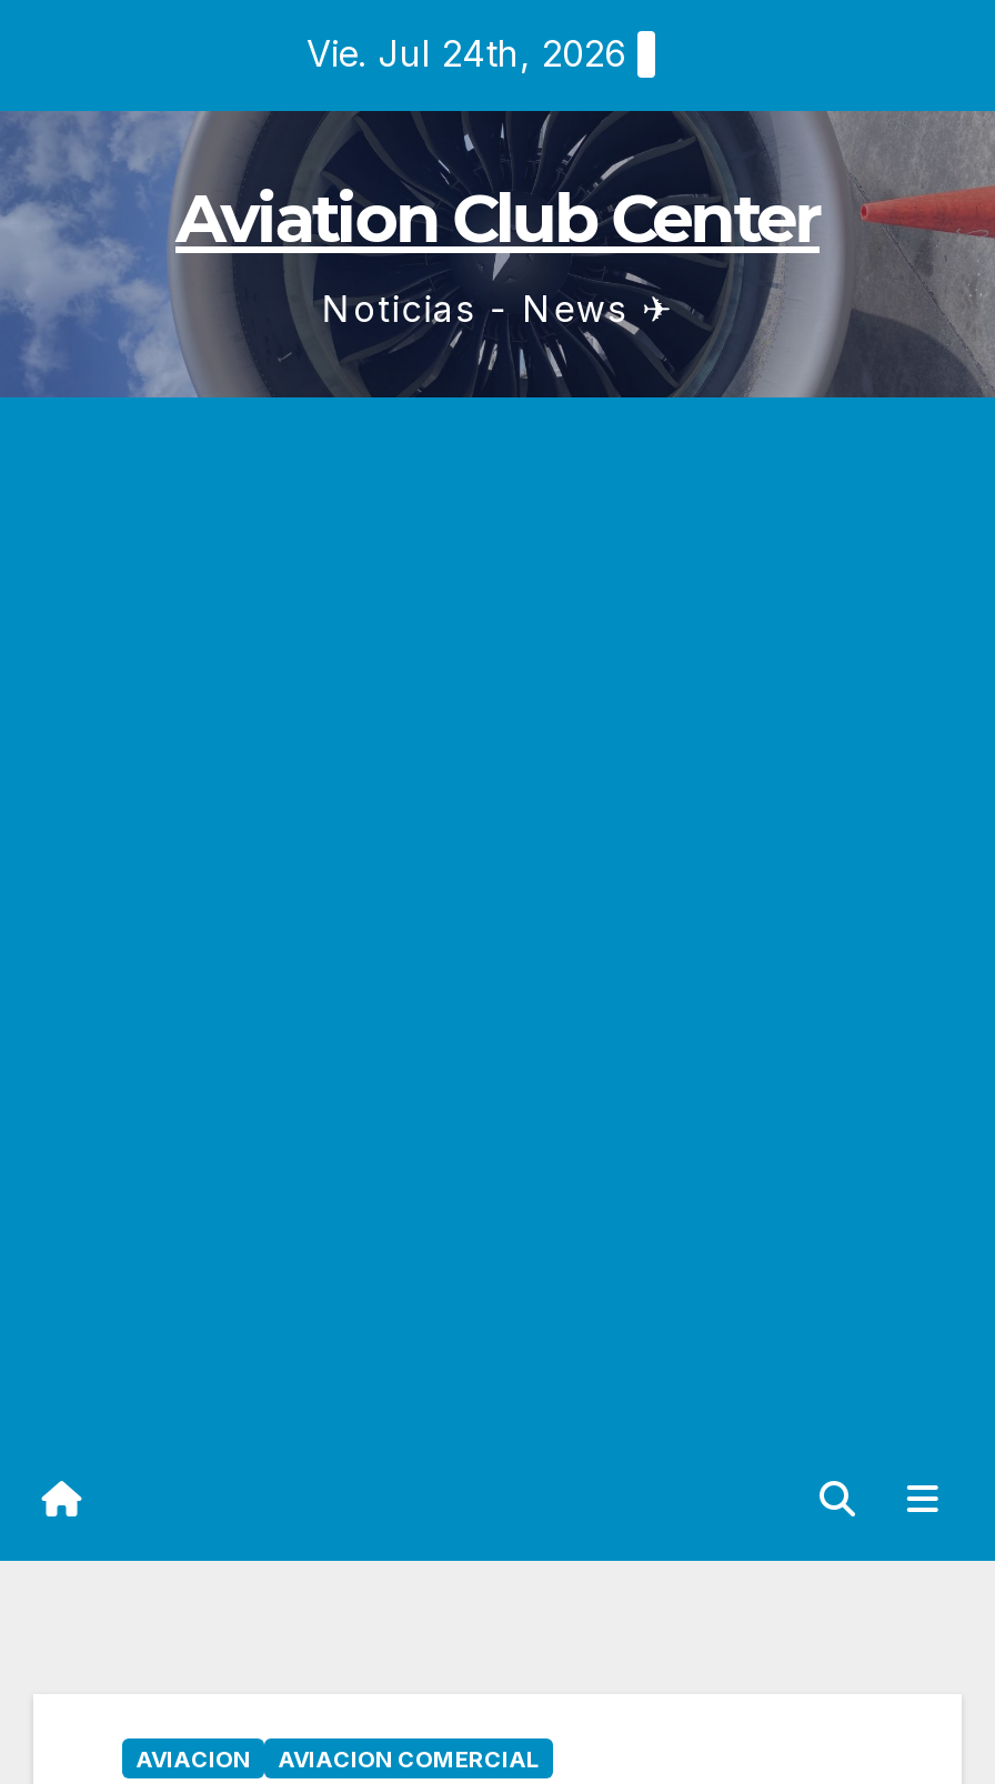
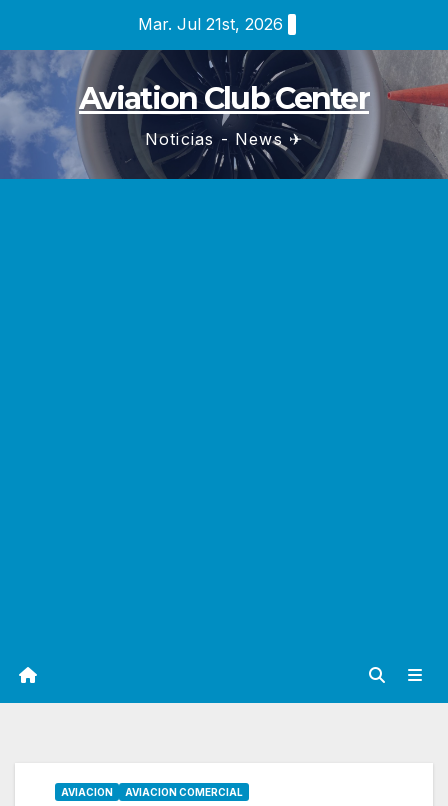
- Vie. Jul 24th, 2026
+ Mar. Jul 21st, 2026
